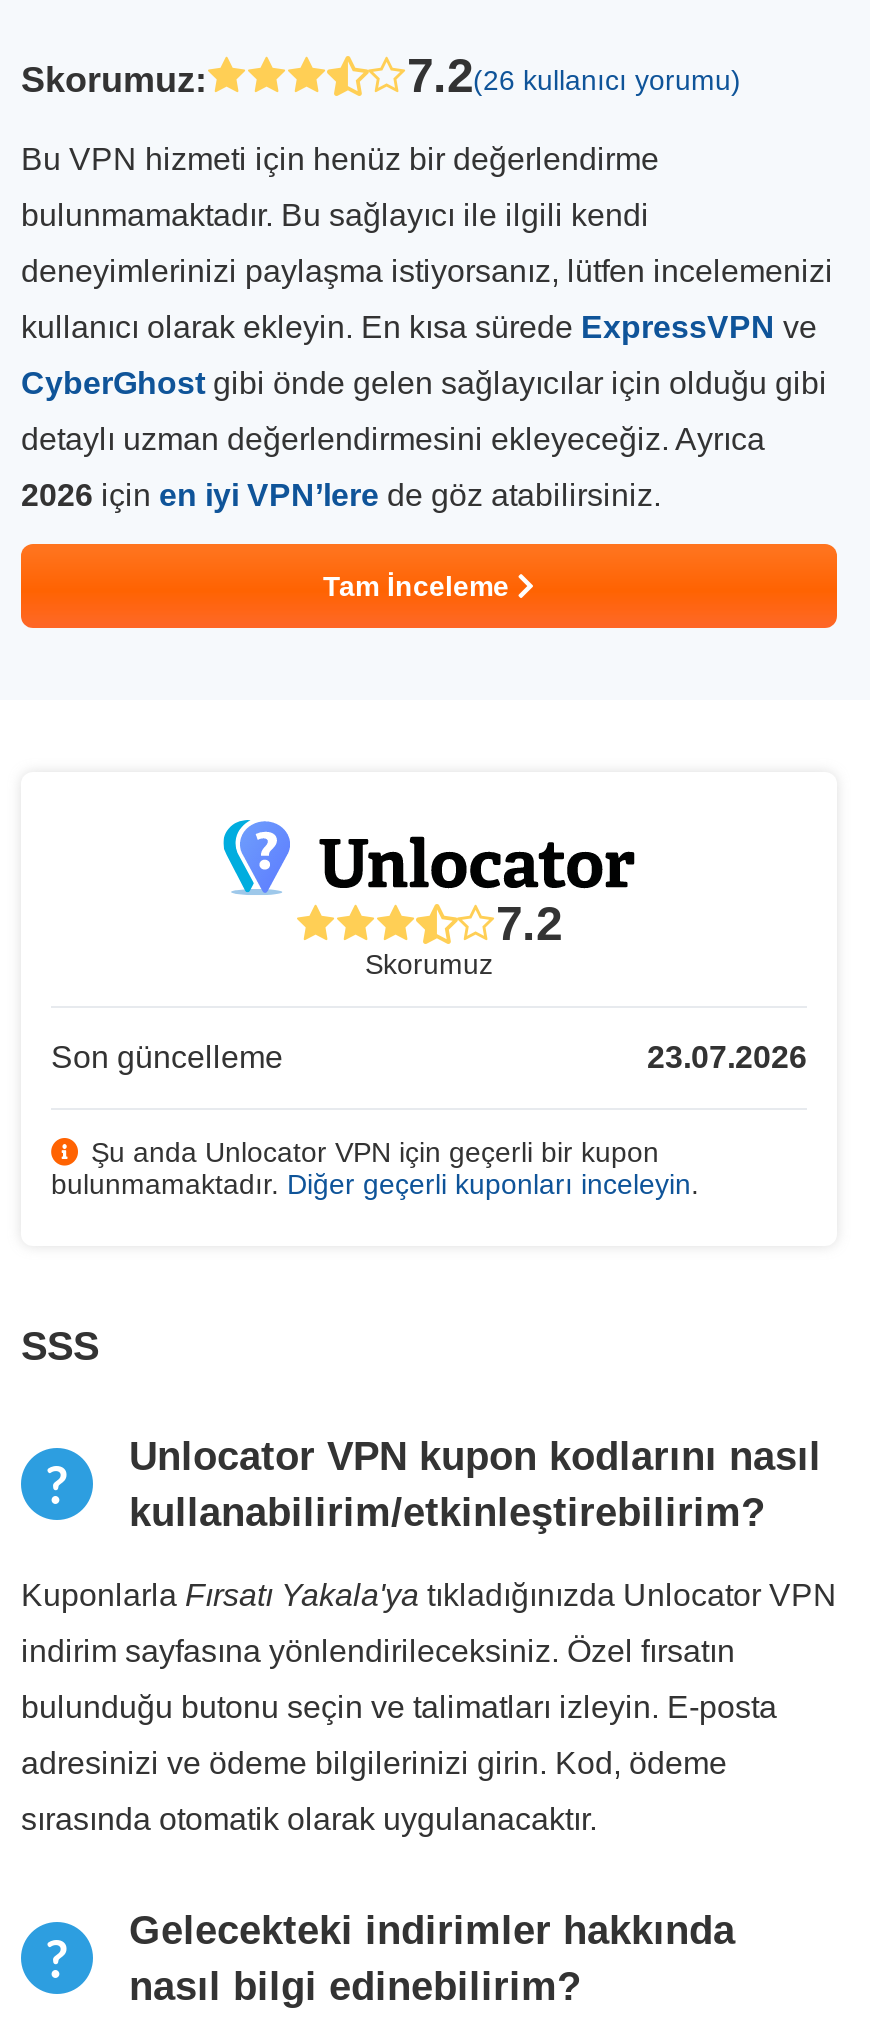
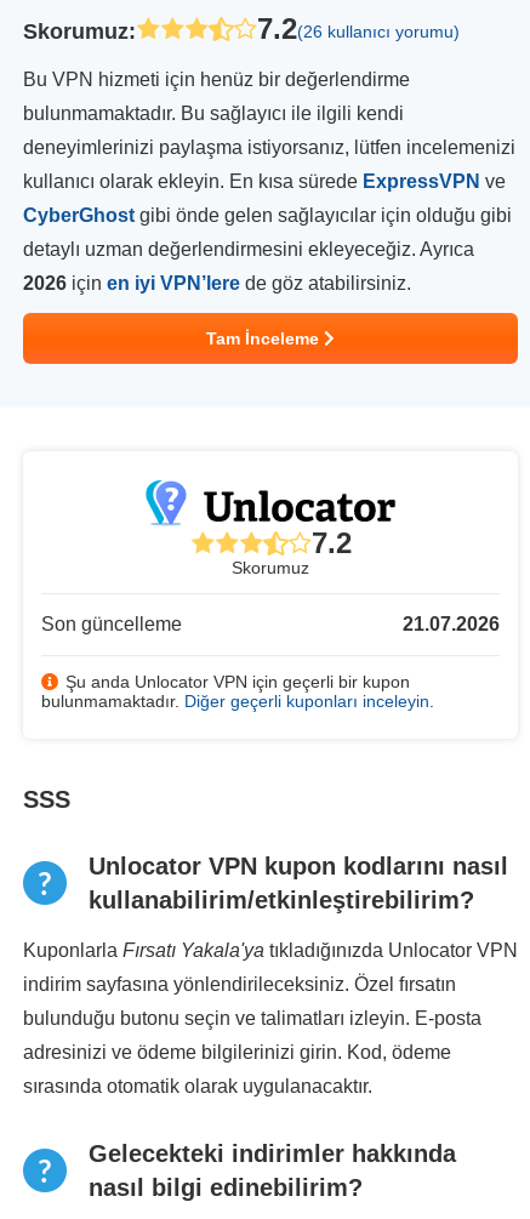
- 23.07.2026
+ 21.07.2026
